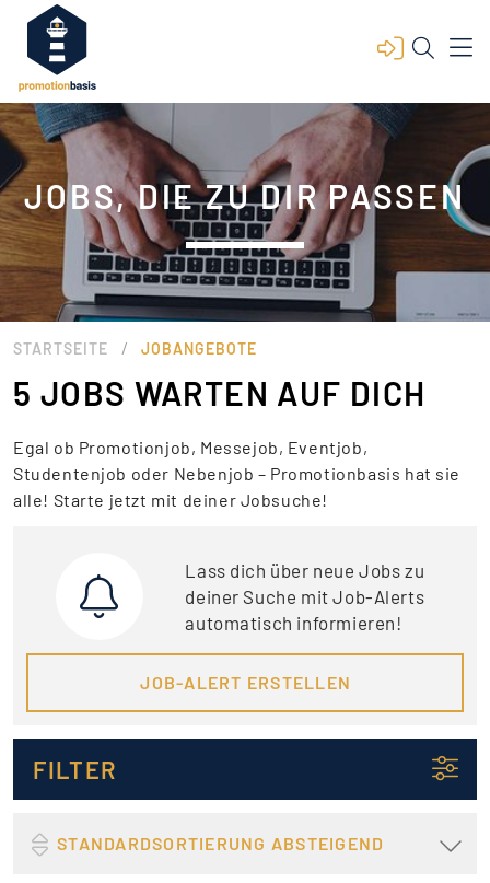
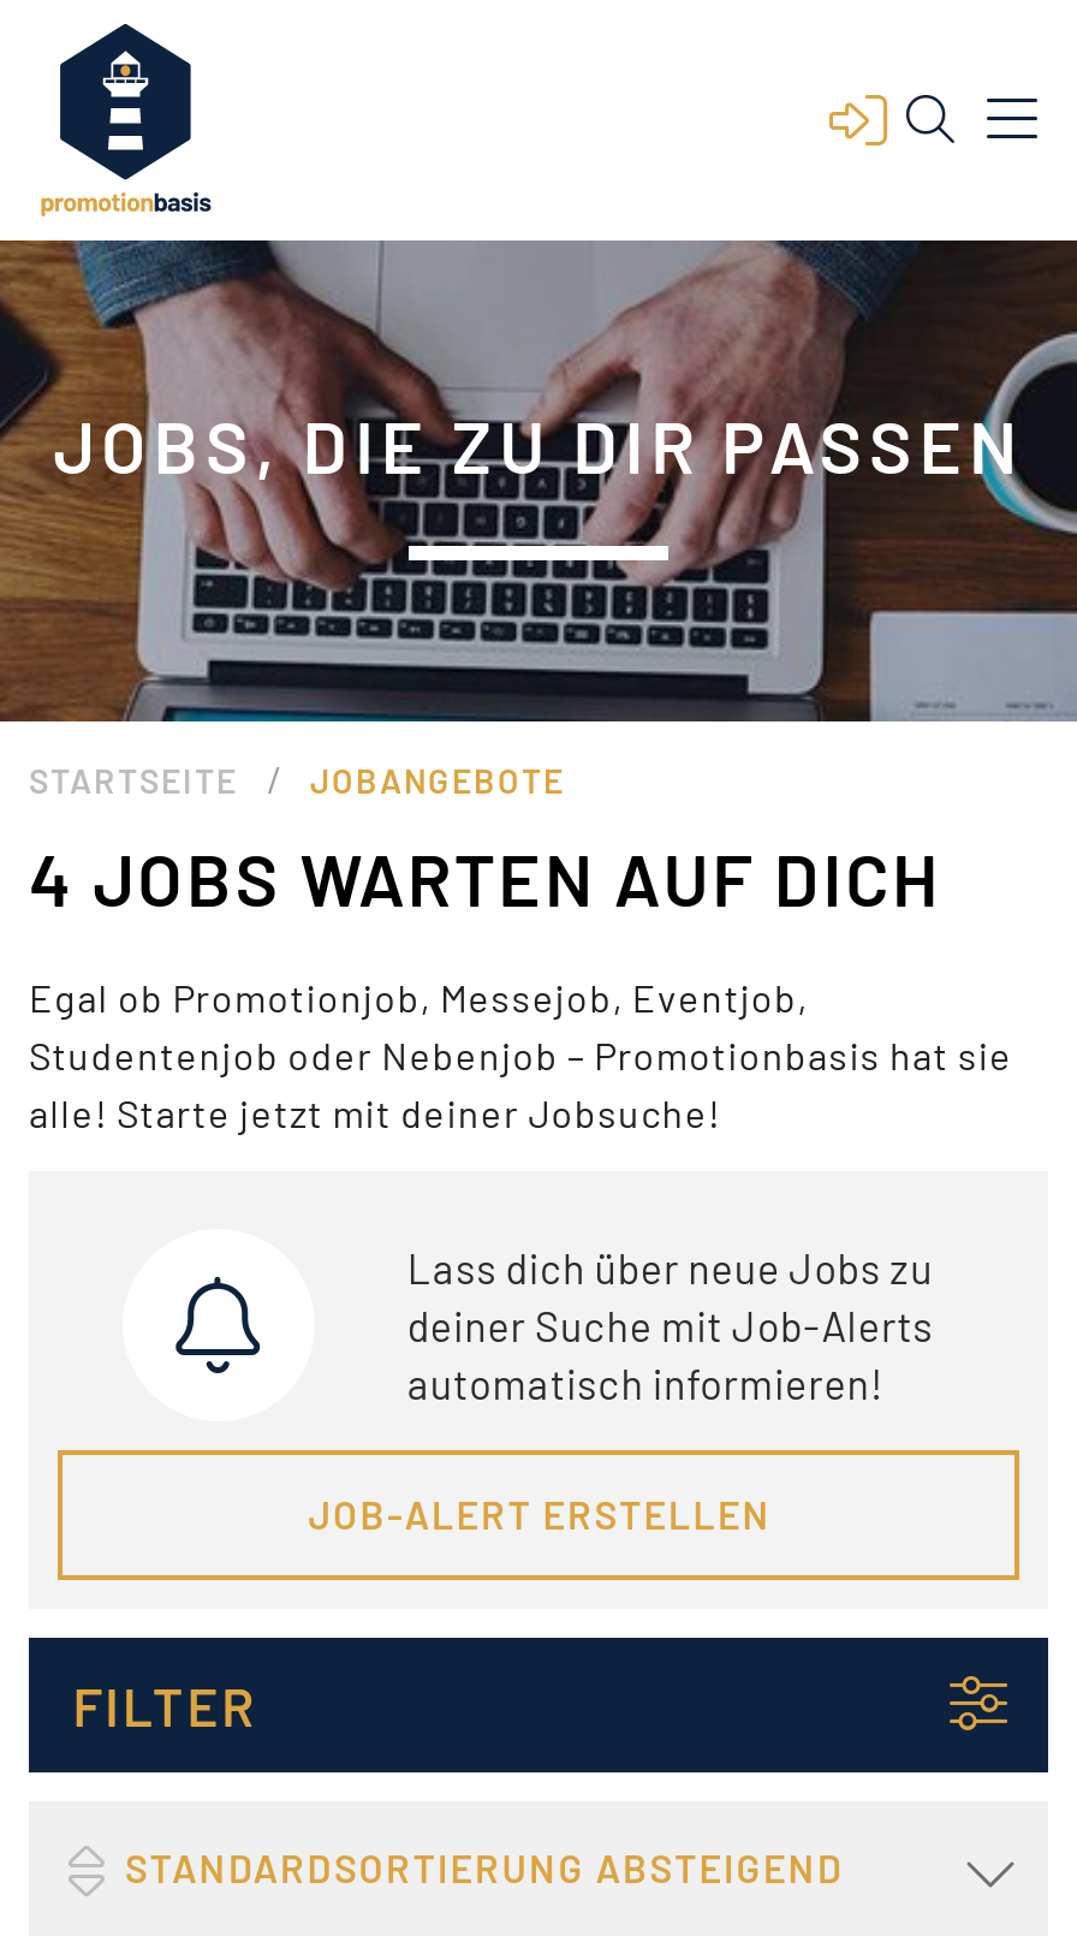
- 5 JOBS WARTEN AUF DICH
+ 4 JOBS WARTEN AUF DICH
